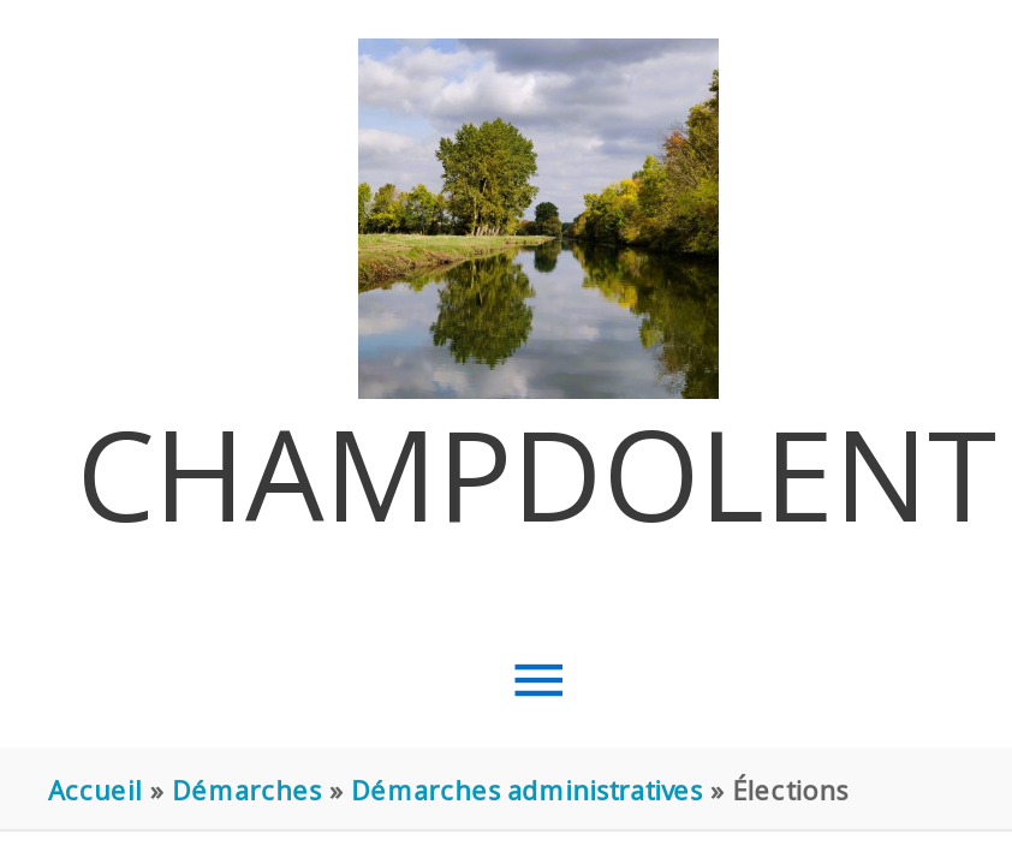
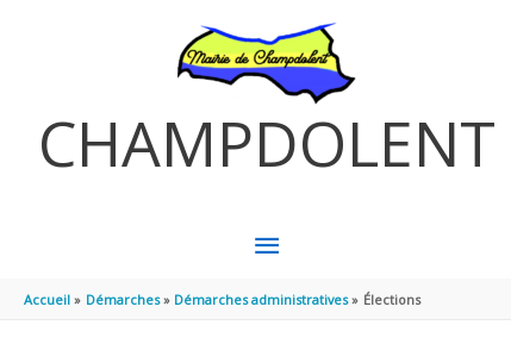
- [image]
+ [image]
